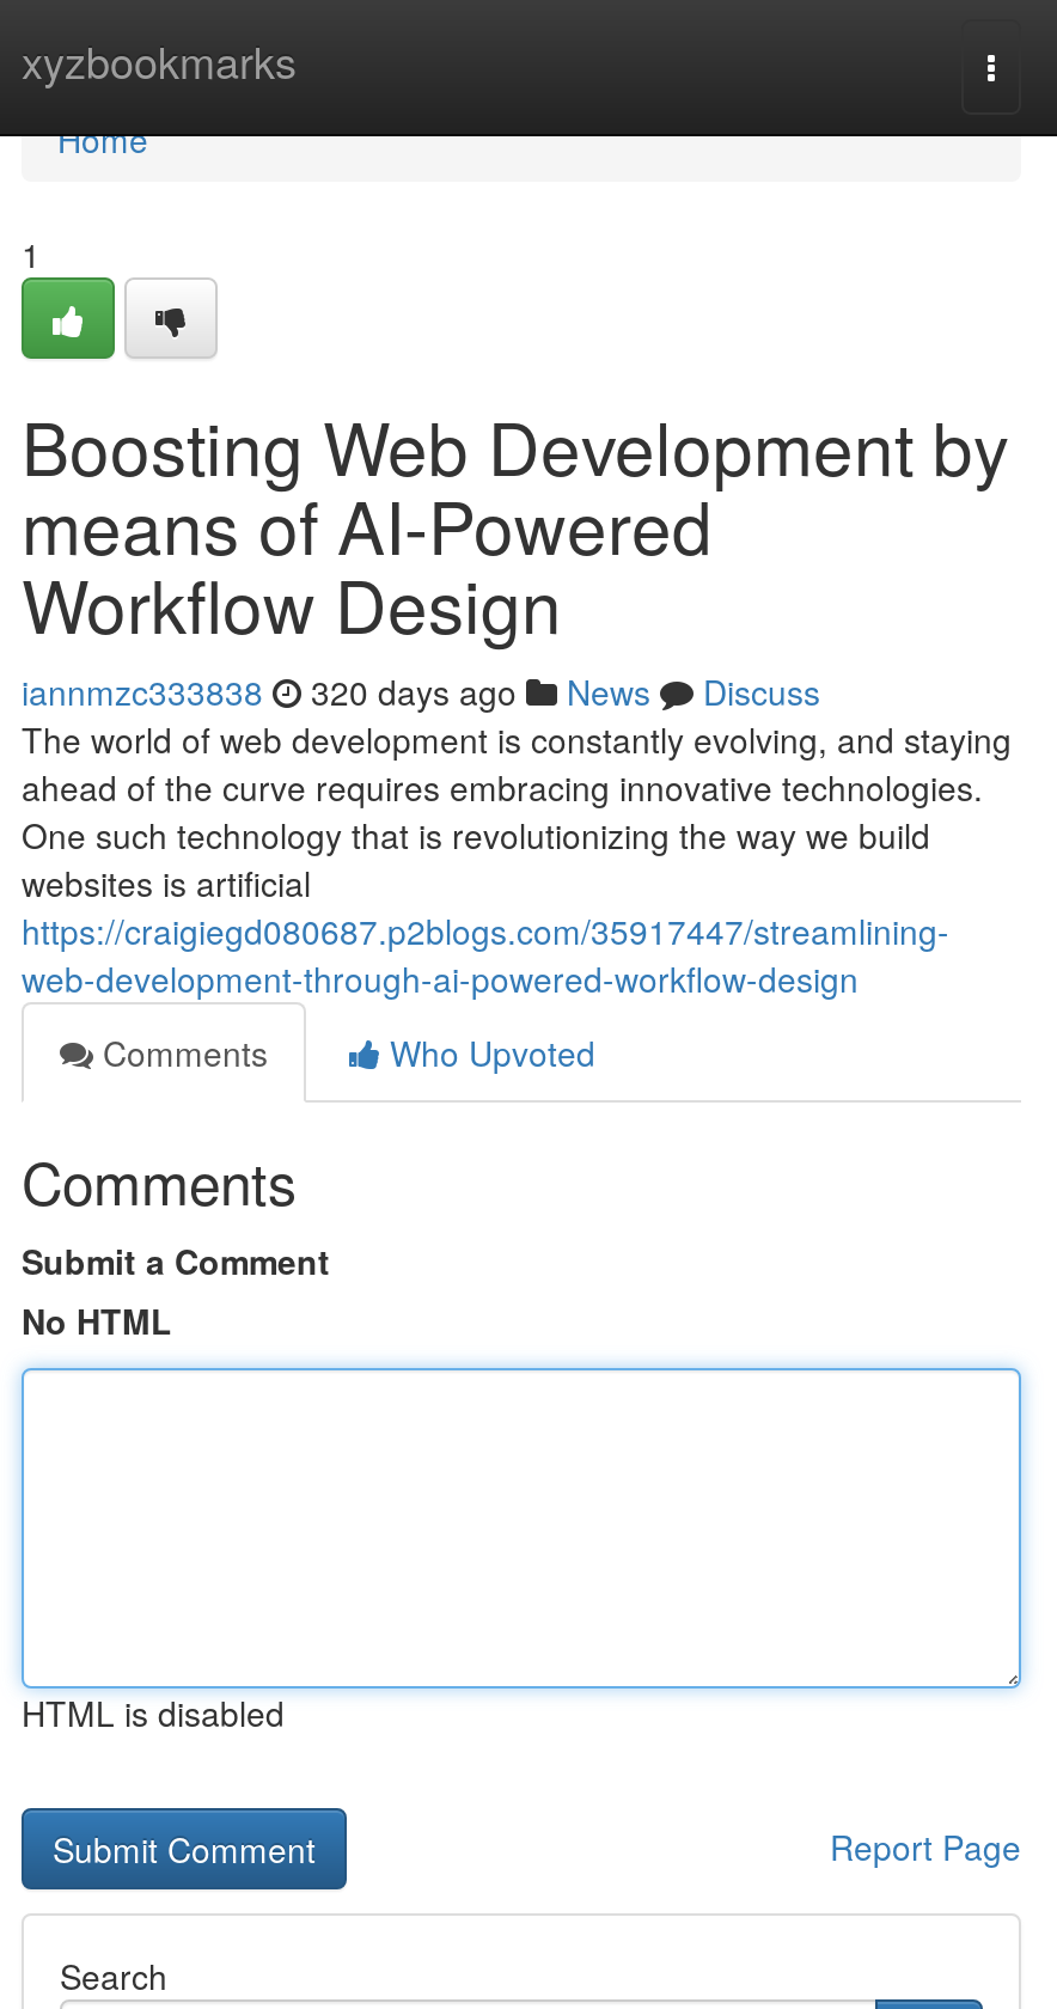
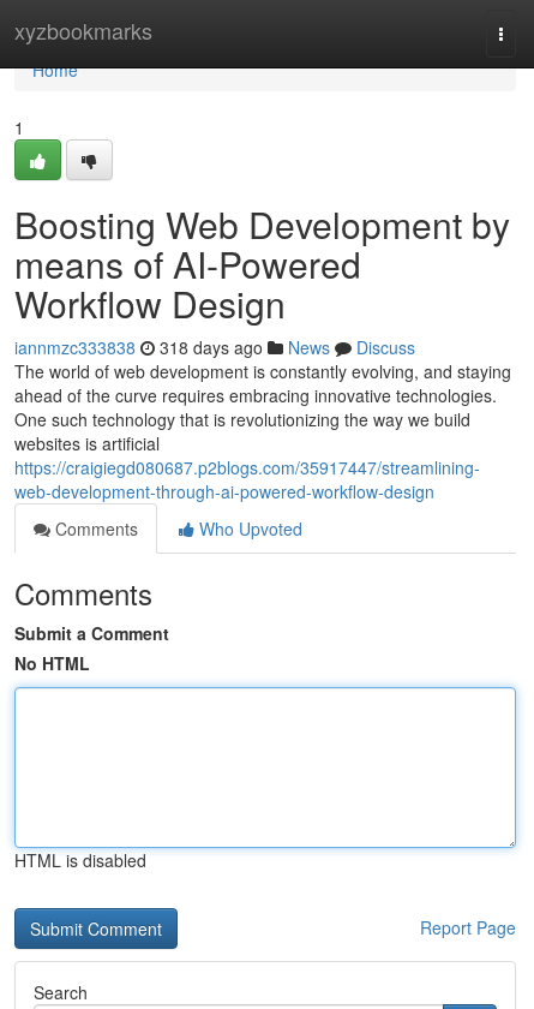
- iannmzc333838 320 days ago News Discuss
+ iannmzc333838 318 days ago News Discuss
